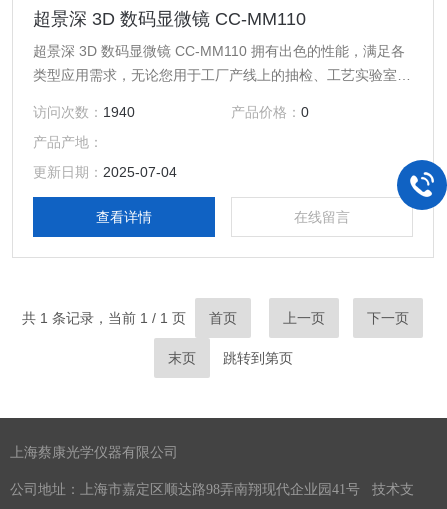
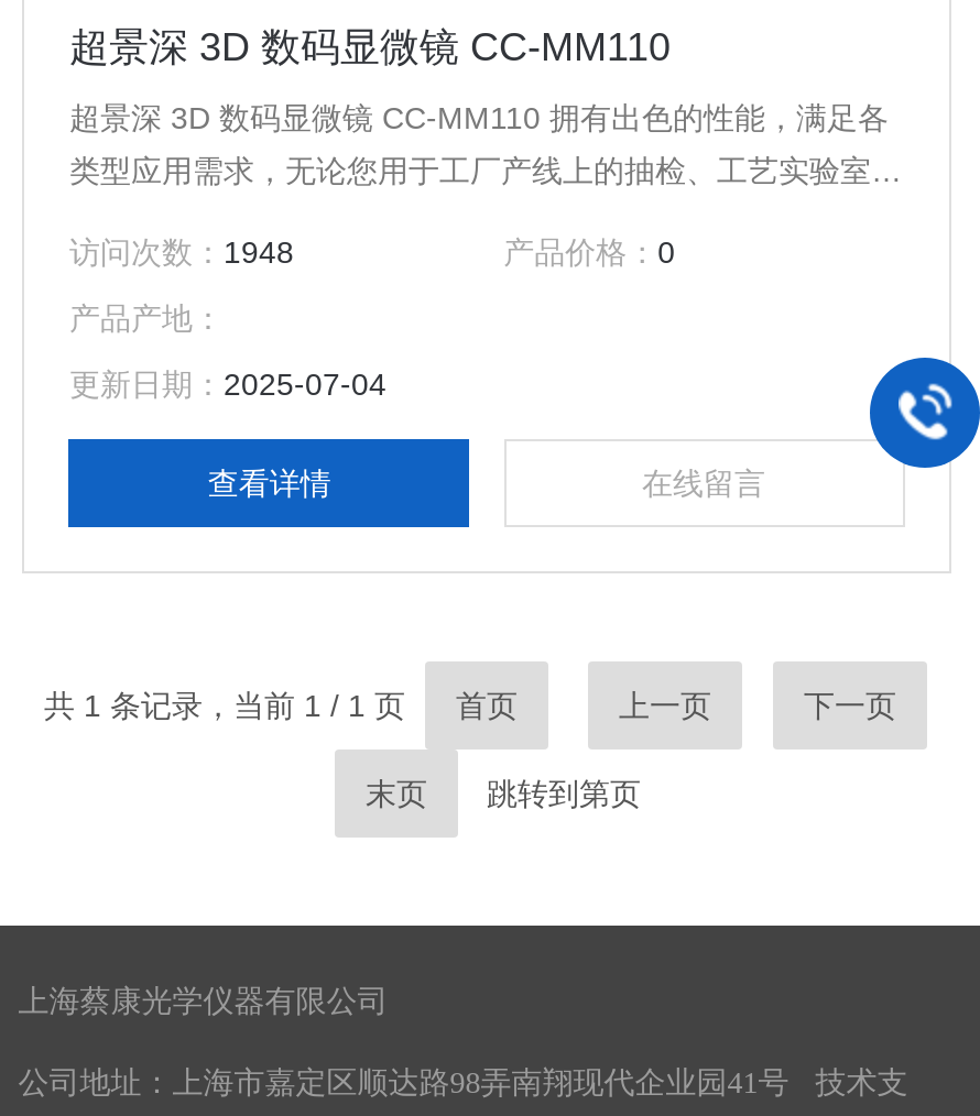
- 访问次数：1940
+ 访问次数：1948
